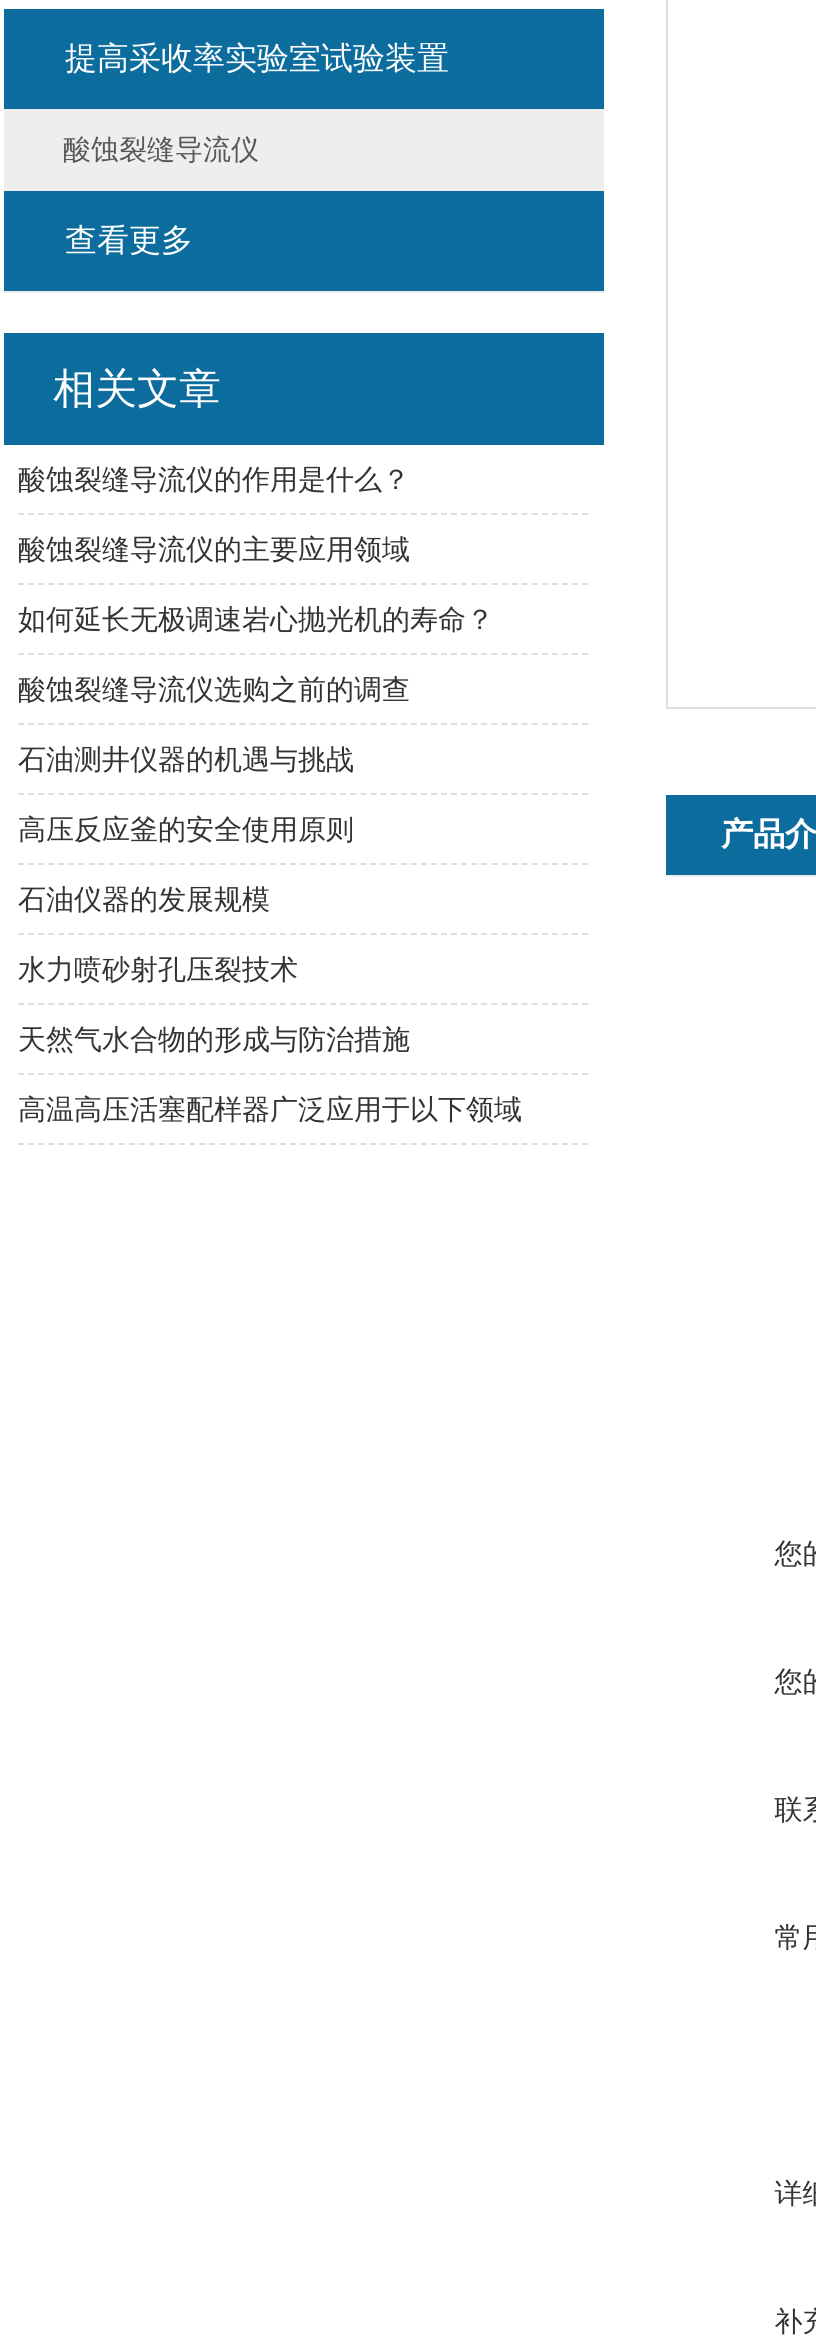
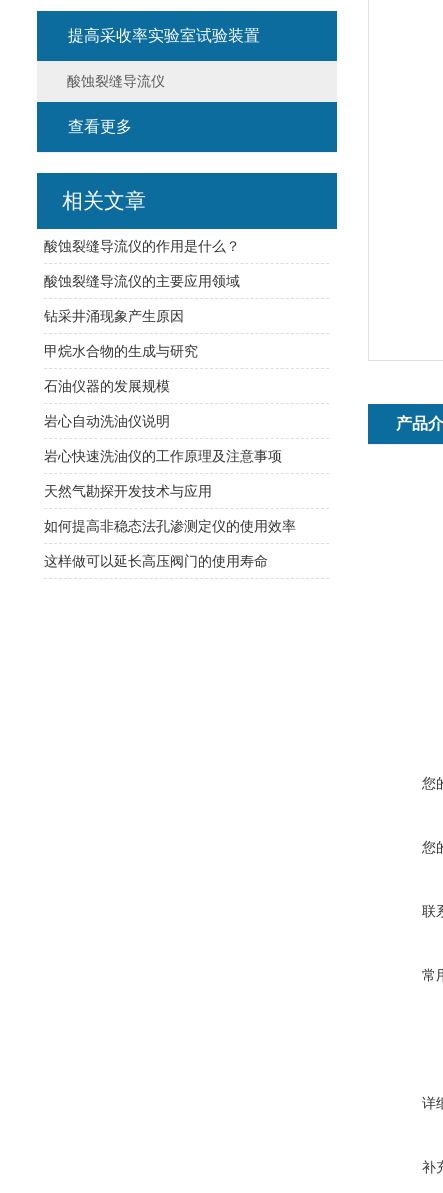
- 如何延长无极调速岩心抛光机的寿命？
- 酸蚀裂缝导流仪选购之前的调查
- 石油测井仪器的机遇与挑战
- 高压反应釜的安全使用原则
+ 钻采井涌现象产生原因
+ 甲烷水合物的生成与研究

moved up: 石油仪器的发展规模

- 水力喷砂射孔压裂技术
- 天然气水合物的形成与防治措施
- 高温高压活塞配样器广泛应用于以下领域
+ 岩心自动洗油仪说明
+ 岩心快速洗油仪的工作原理及注意事项
+ 天然气勘探开发技术与应用
+ 如何提高非稳态法孔渗测定仪的使用效率
+ 这样做可以延长高压阀门的使用寿命
